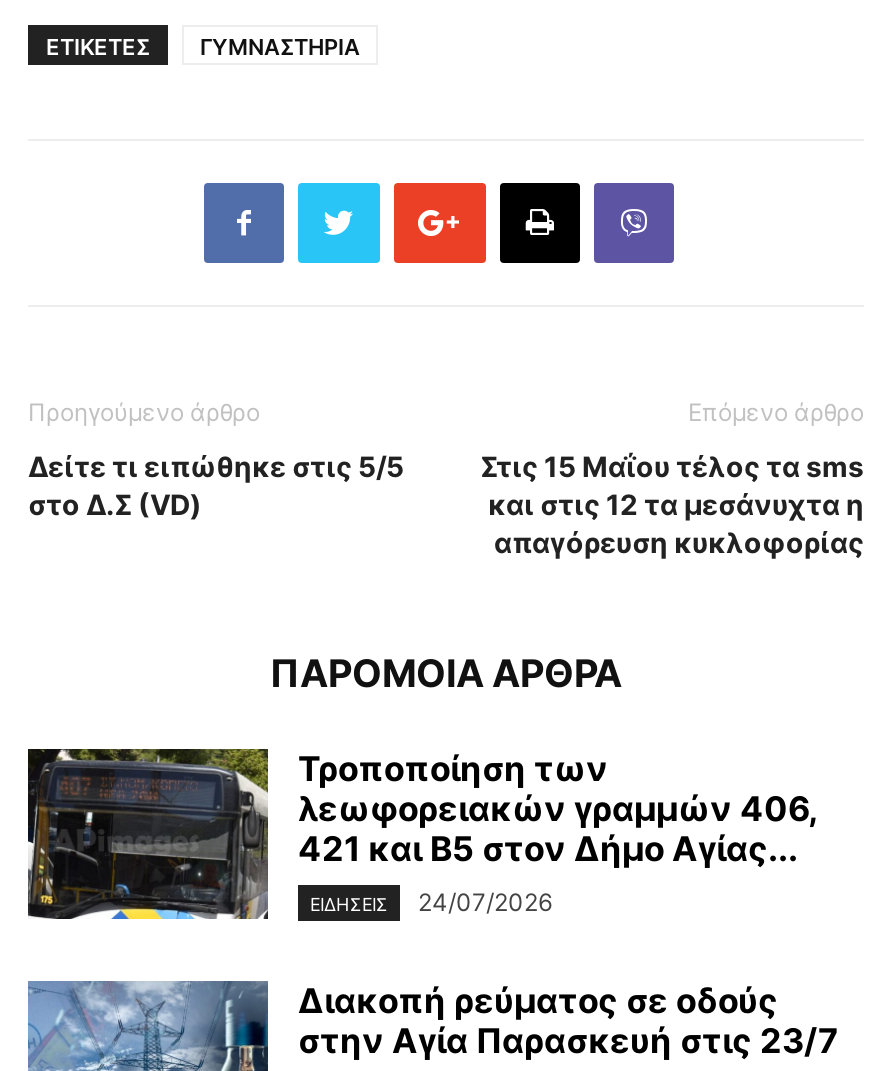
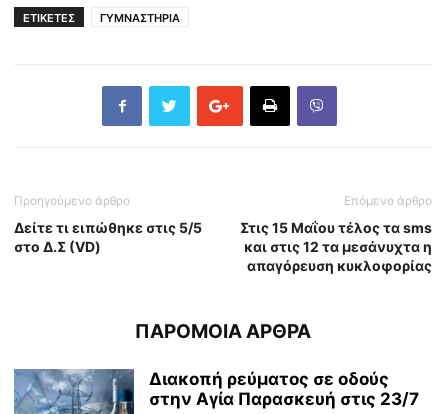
- [image]
- Τροποποίηση των
- λεωφορειακών γραμμών 406,
- 421 και Β5 στον Δήμο Αγίας...
- ΕΙΔΗΣΕΙΣ
- 24/07/2026
